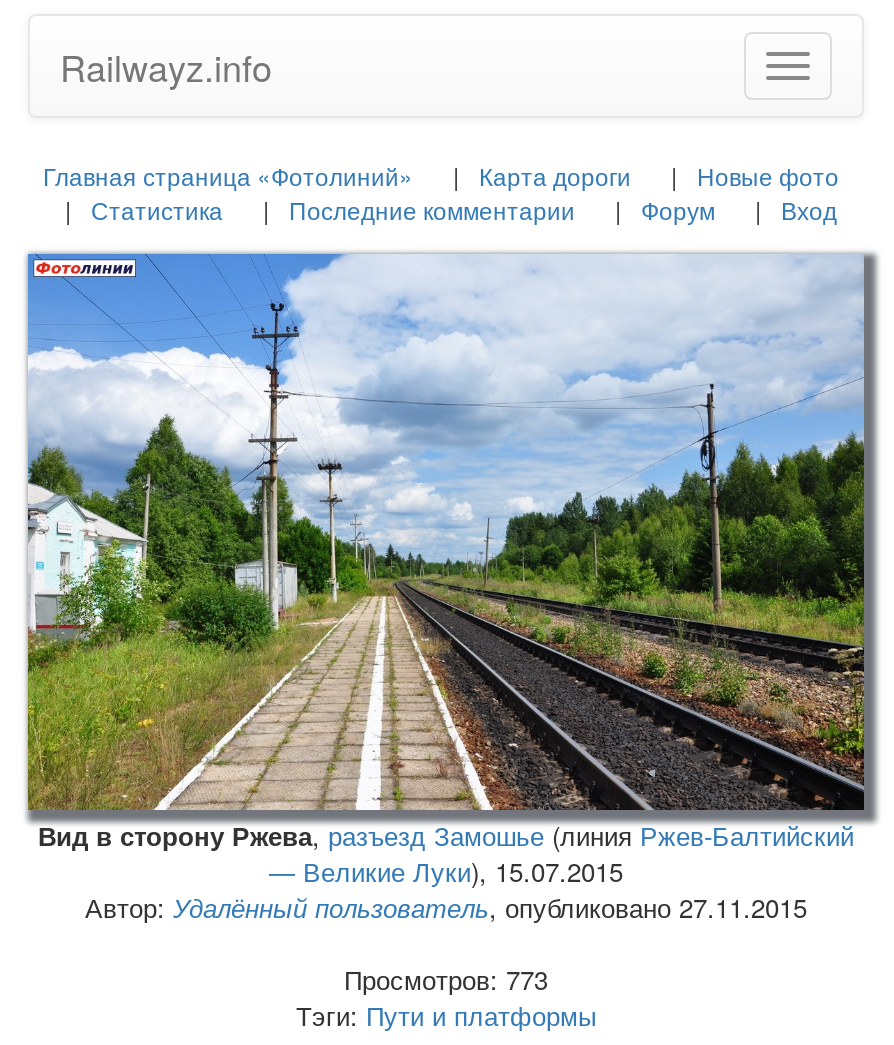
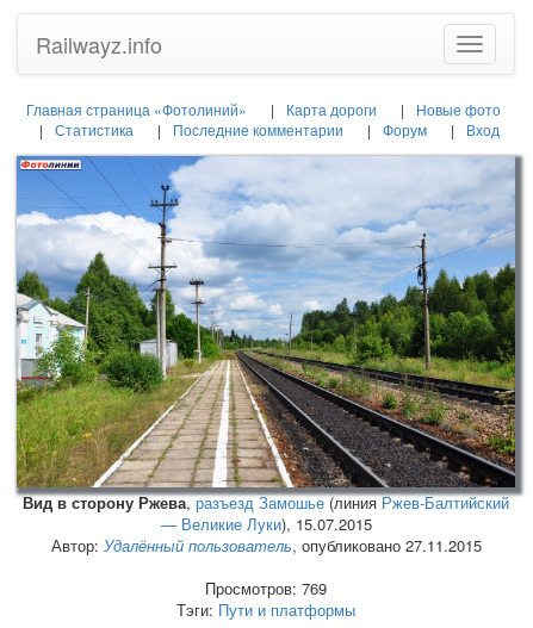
- Просмотров: 773
+ Просмотров: 769
